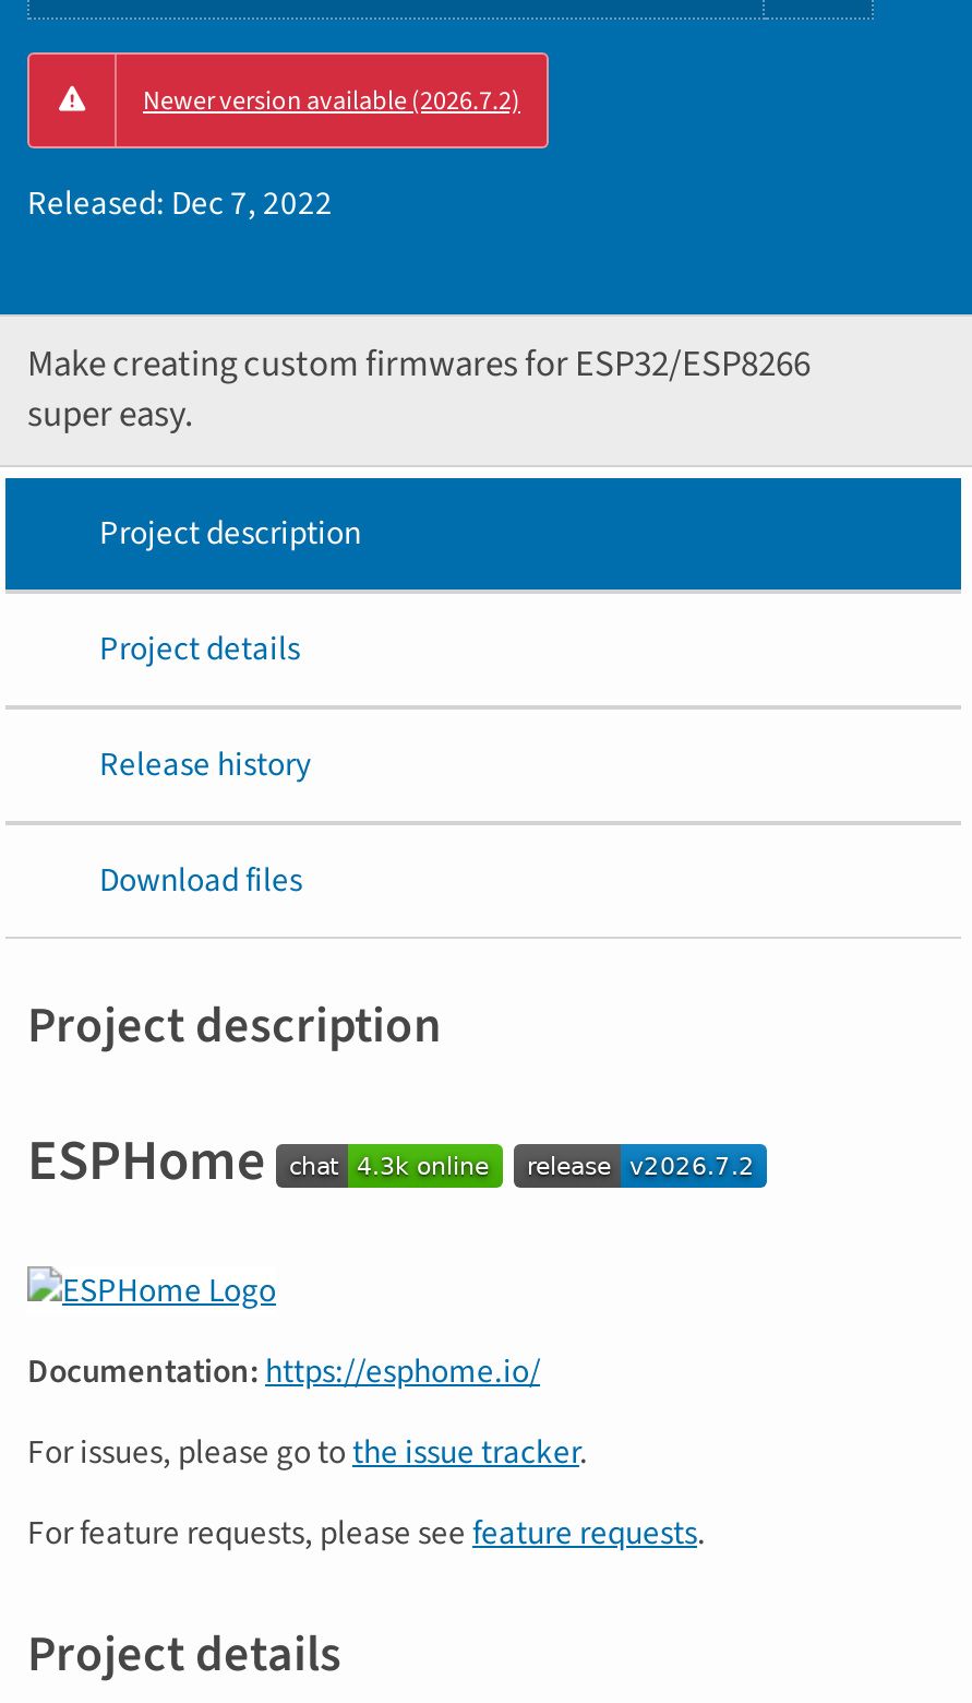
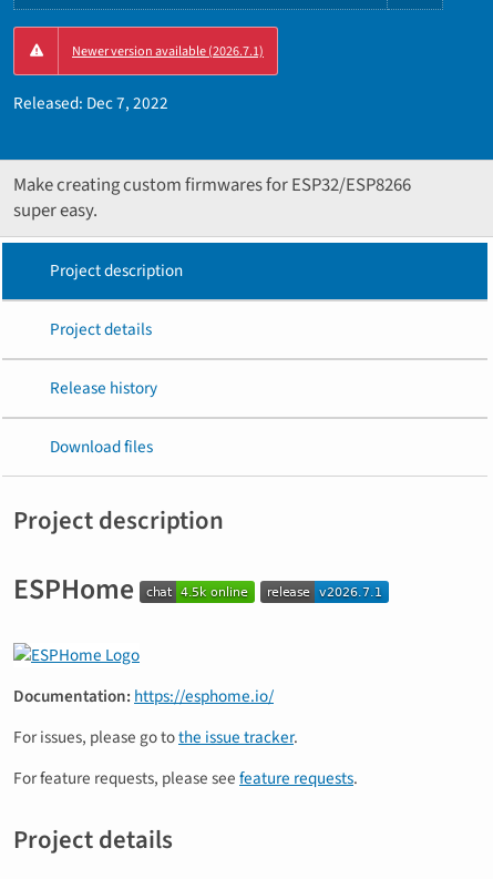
- Newer version available (2026.7.2)
+ Newer version available (2026.7.1)
